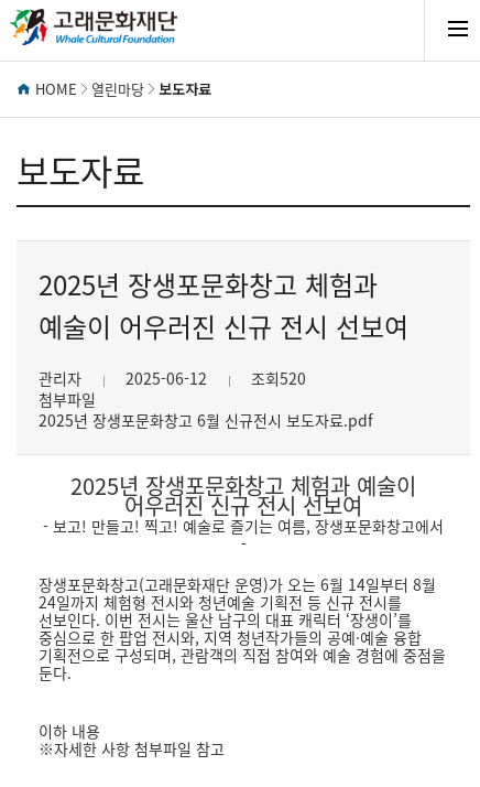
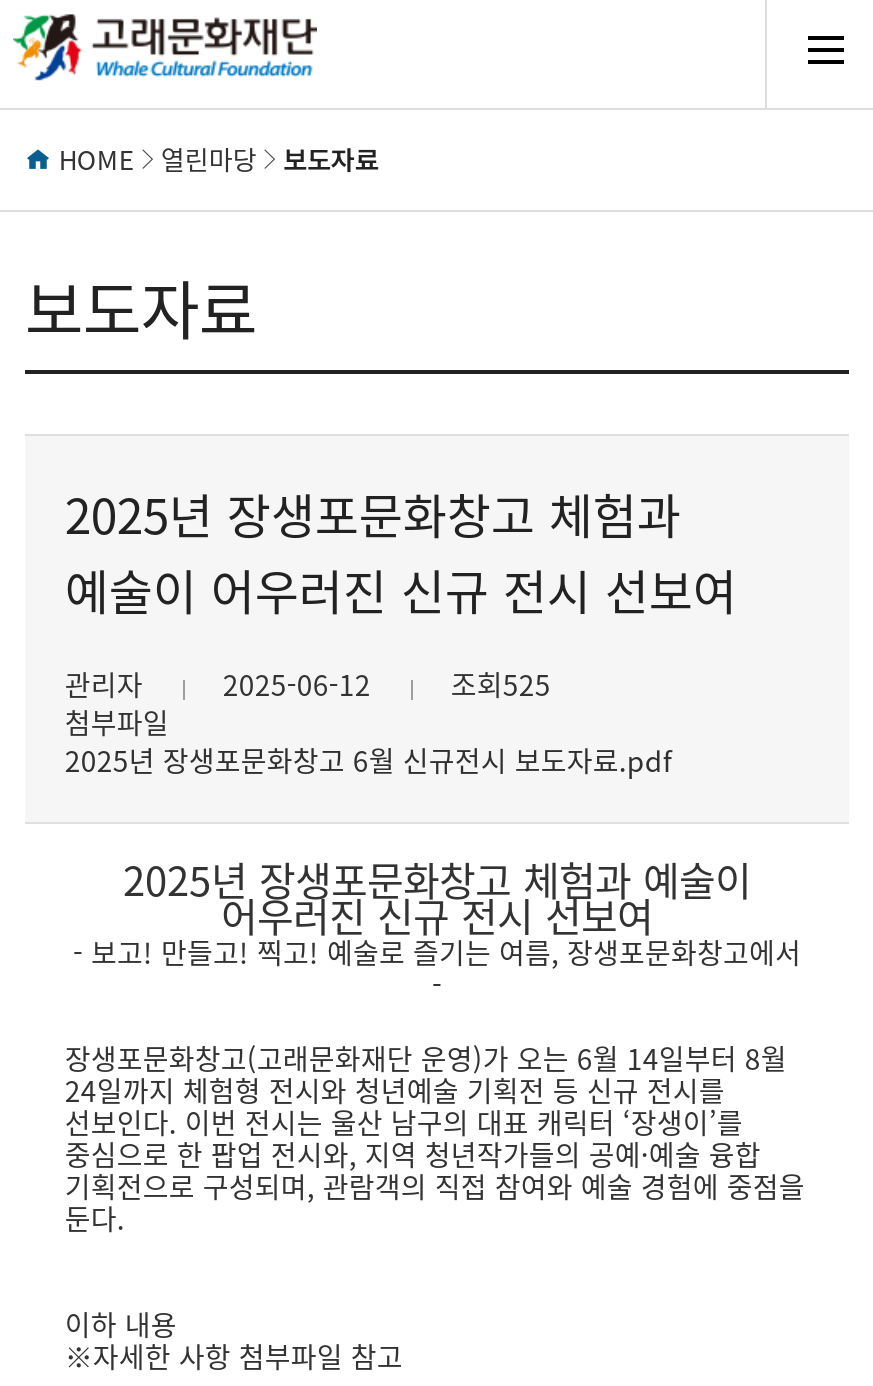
- 관리자 2025-06-12 조회520
+ 관리자 2025-06-12 조회525
